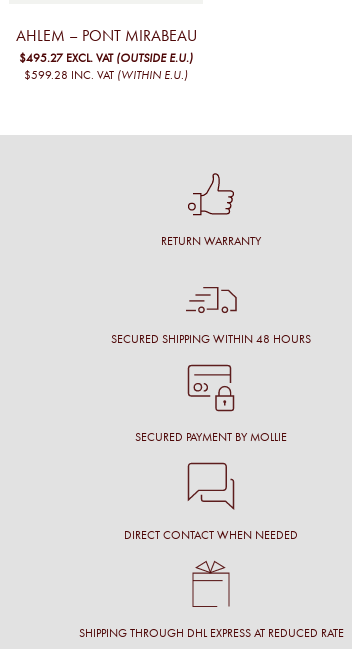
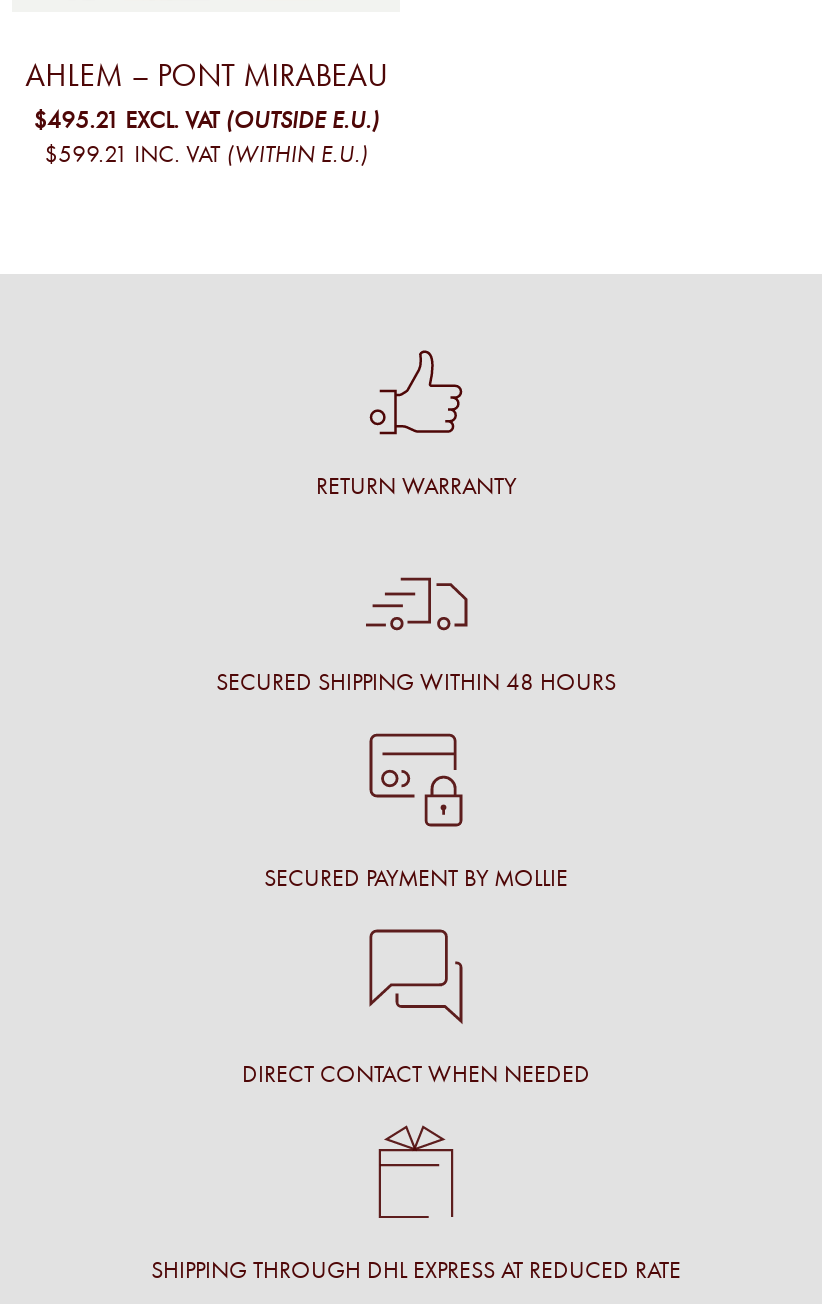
- $495.27 EXCL. VAT (OUTSIDE E.U.)
+ $495.21 EXCL. VAT (OUTSIDE E.U.)

- $599.28 INC. VAT (WITHIN E.U.)
+ $599.21 INC. VAT (WITHIN E.U.)
